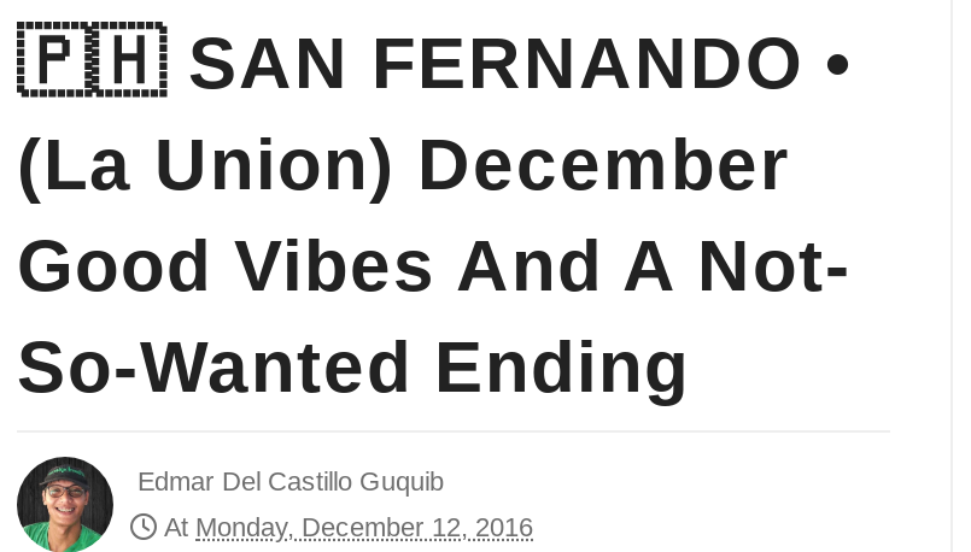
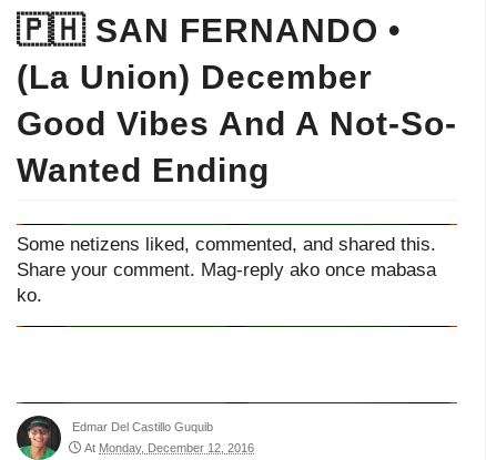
- Good Vibes And A Not-
- So-Wanted Ending
+ Good Vibes And A Not-So-
+ Wanted Ending
+ Some netizens liked, commented, and shared this.
+ Share your comment. Mag-reply ako once mabasa
+ ko.
